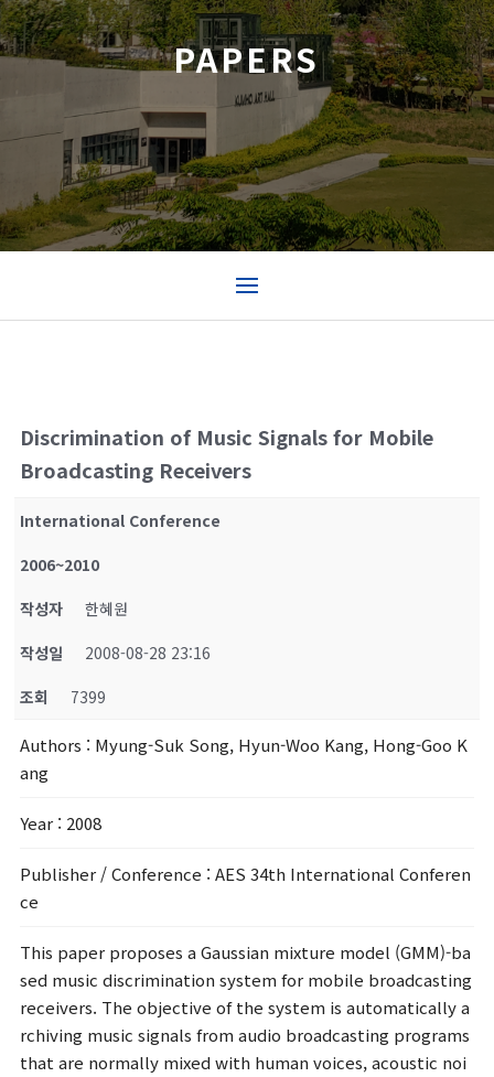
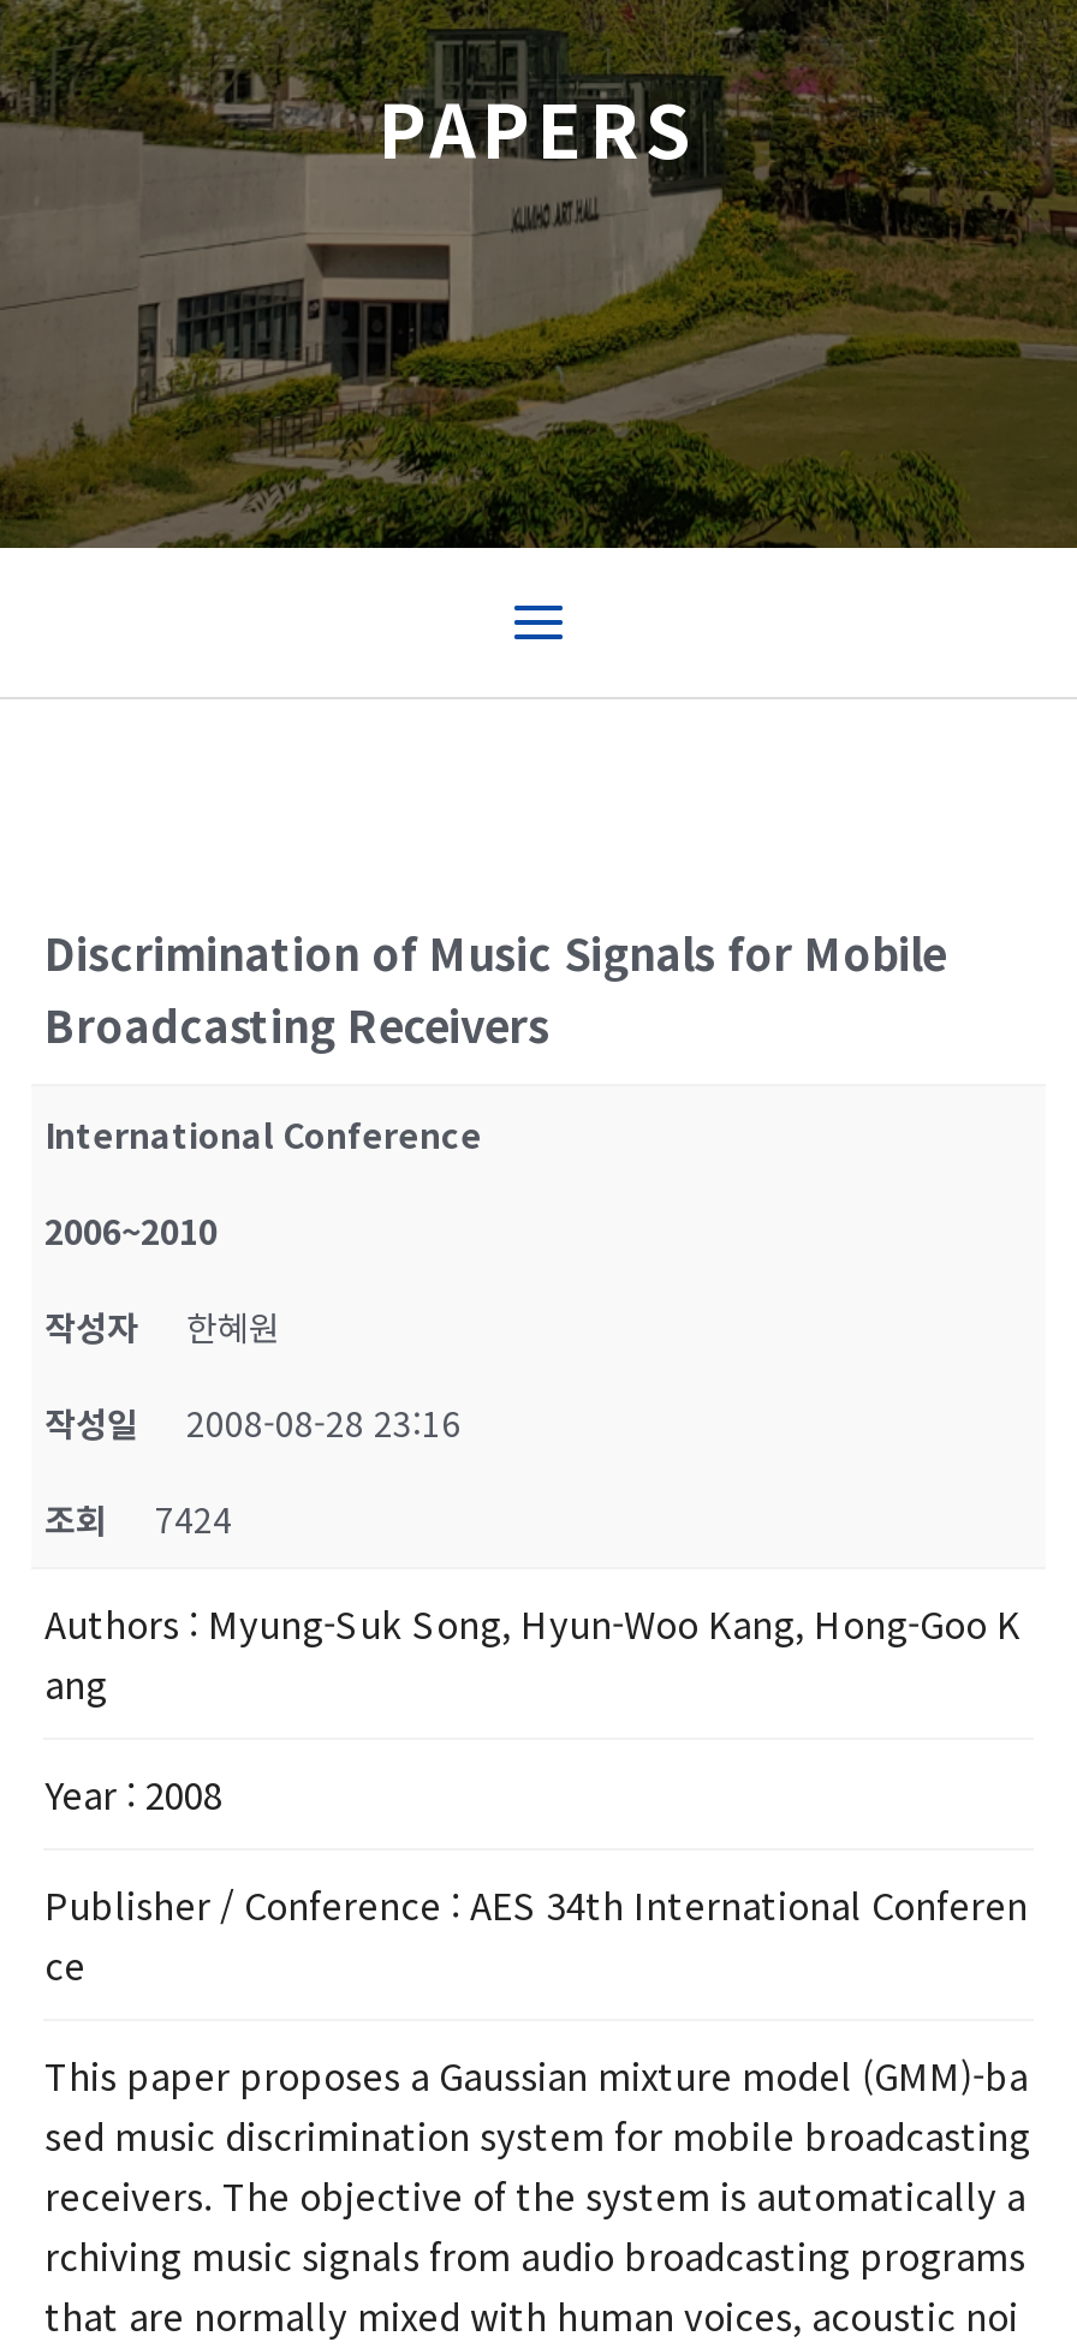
- 조회 7399
+ 조회 7424
